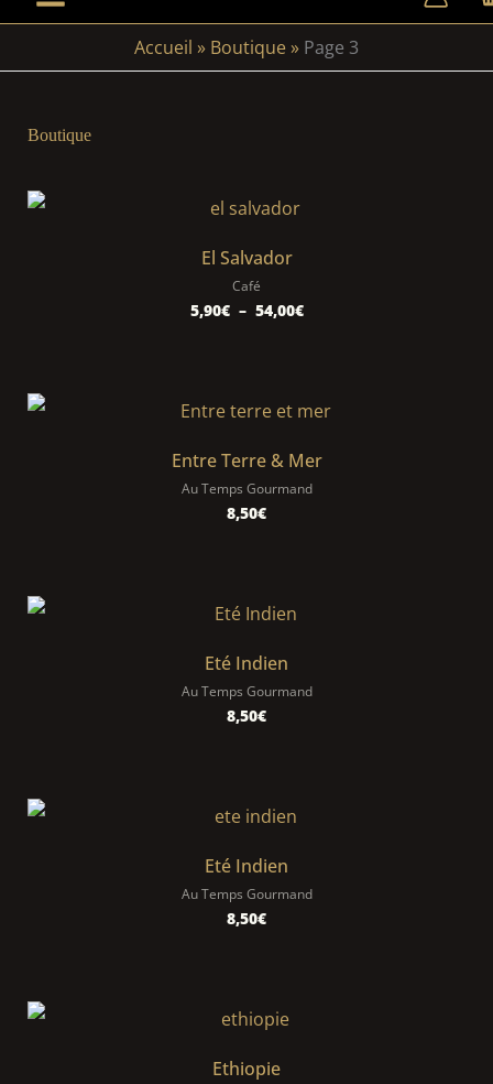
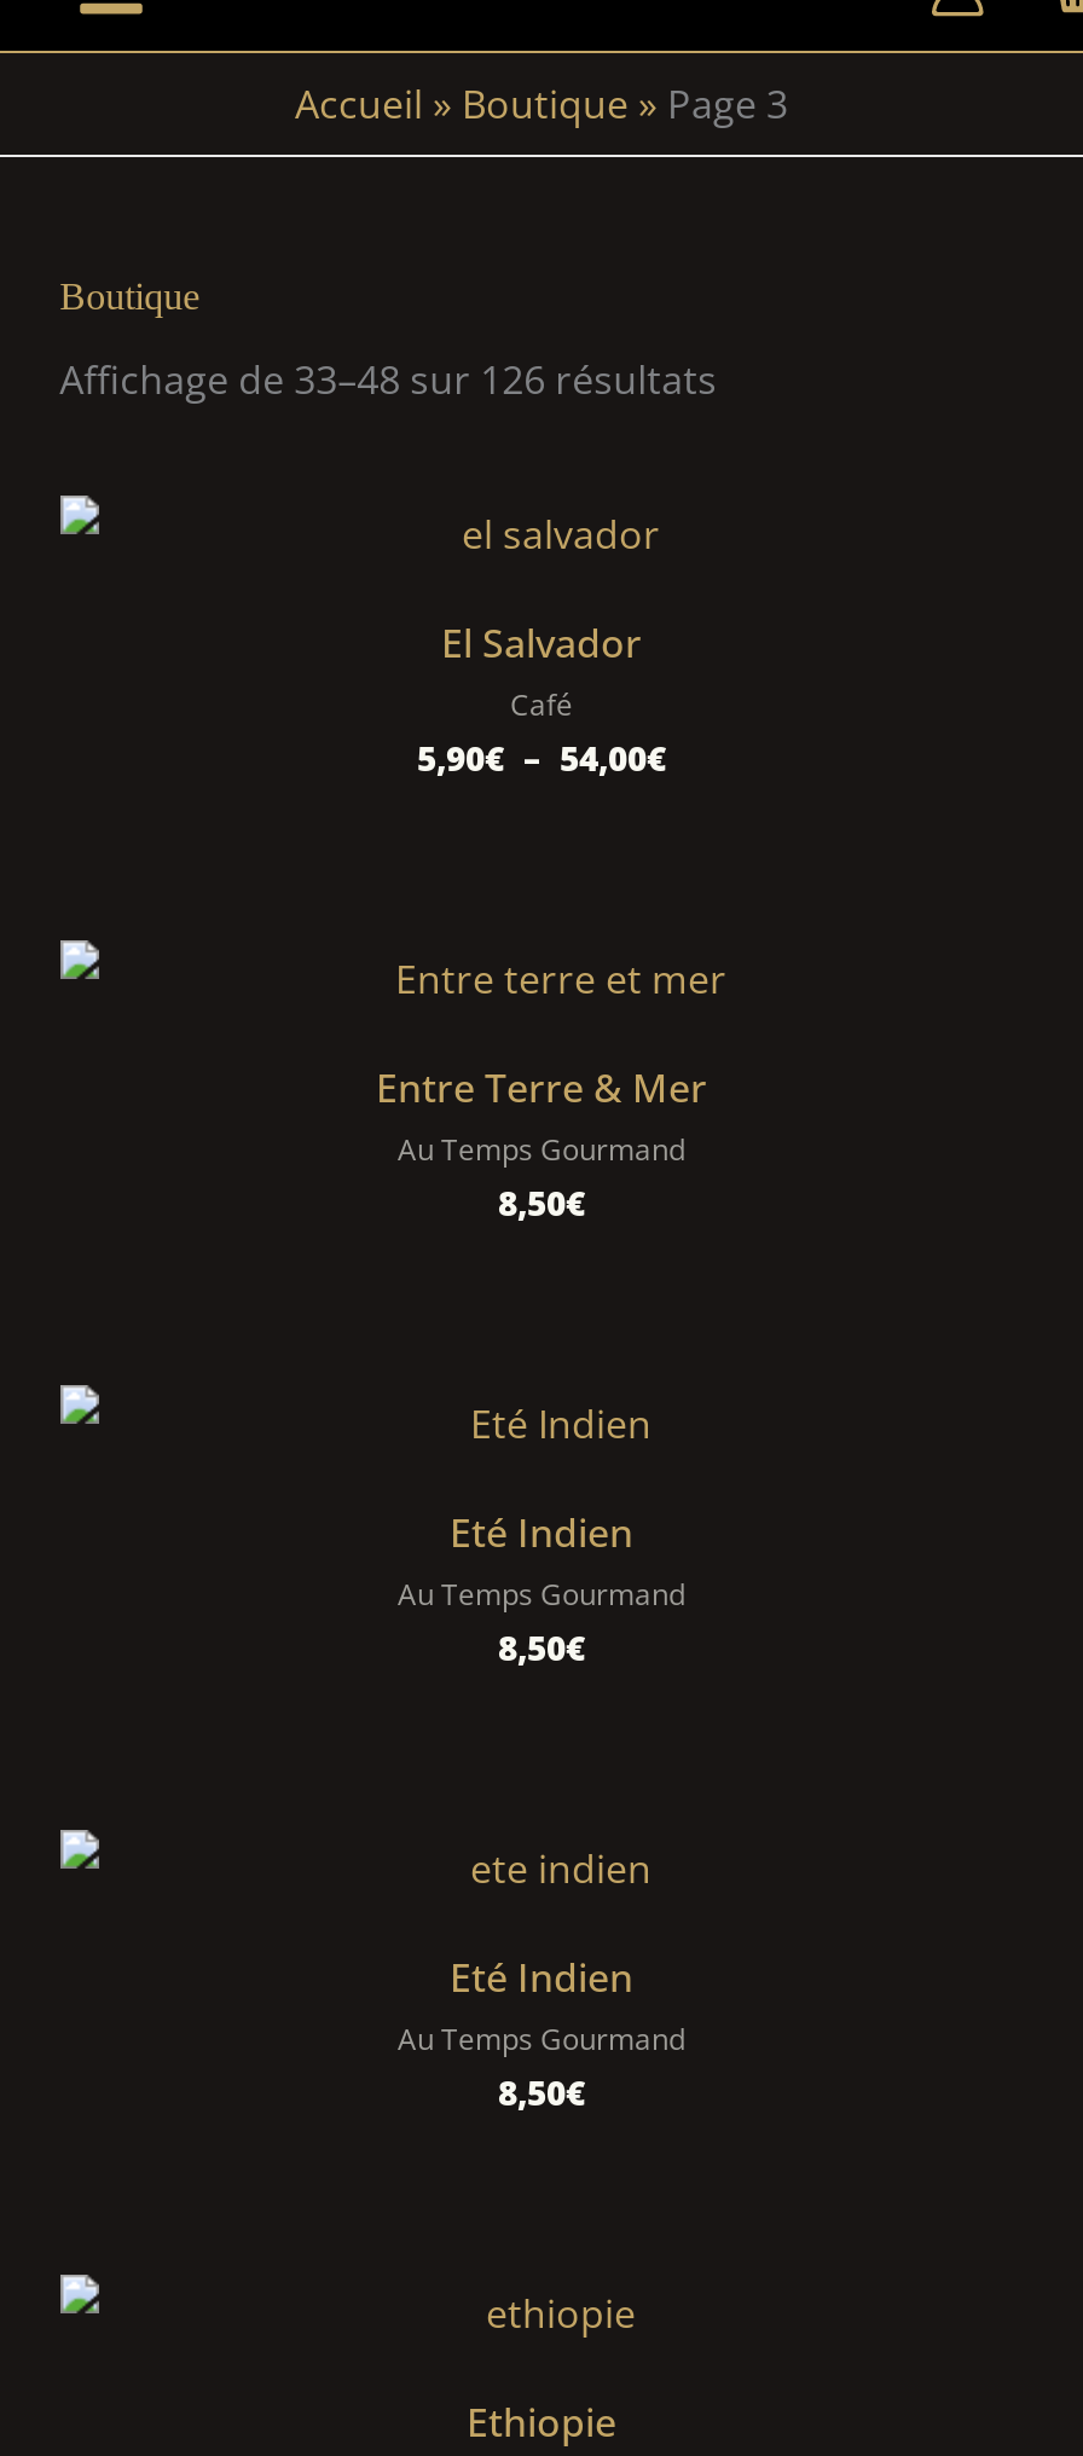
+ Affichage de 33–48 sur 126 résultats
